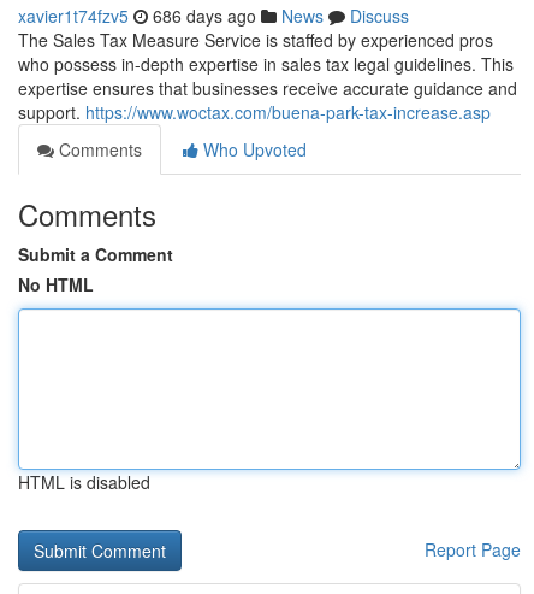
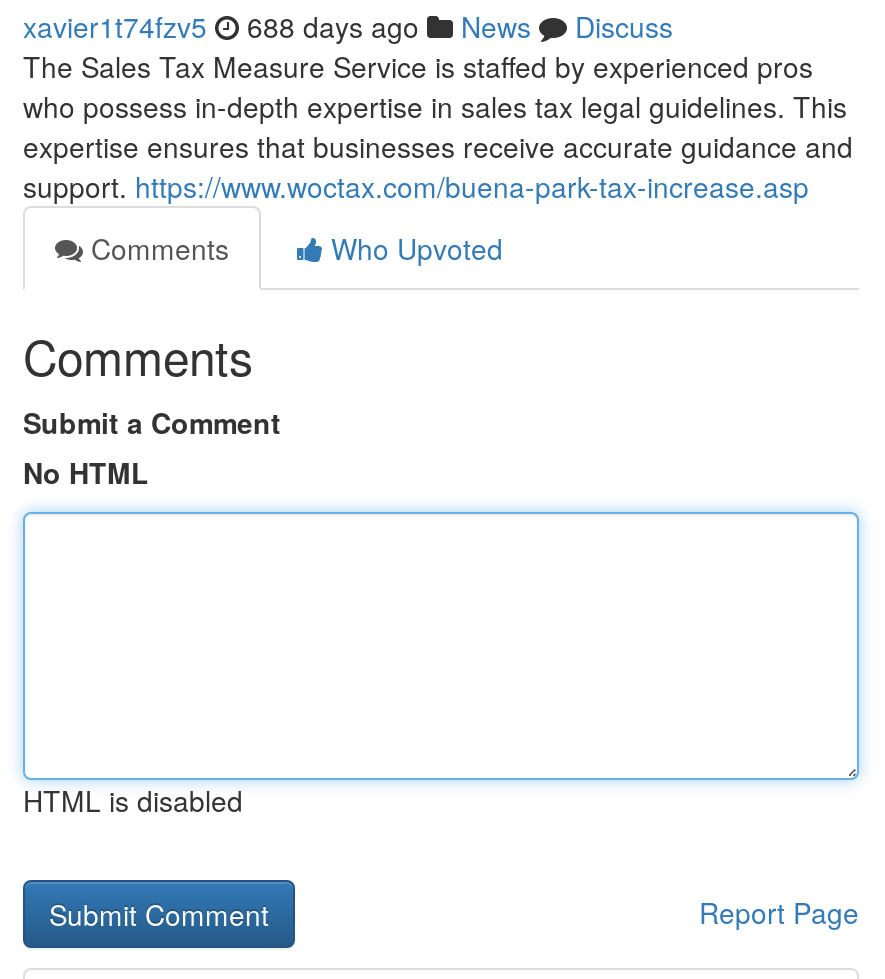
- xavier1t74fzv5 686 days ago News Discuss
+ xavier1t74fzv5 688 days ago News Discuss
